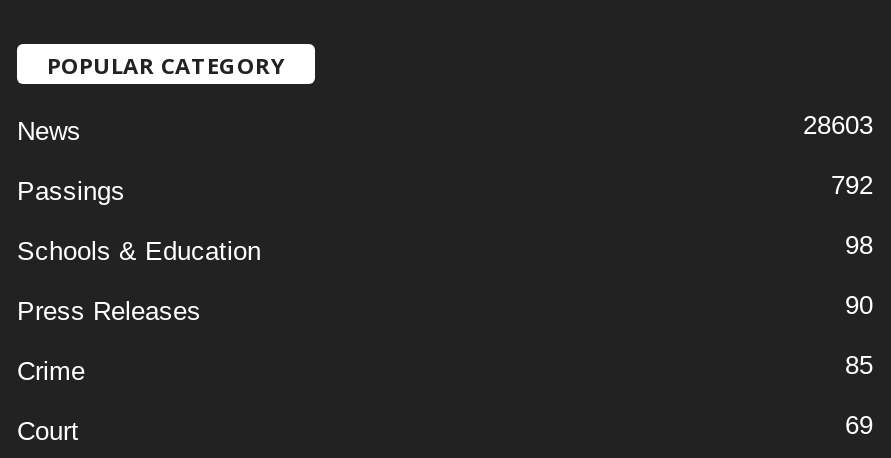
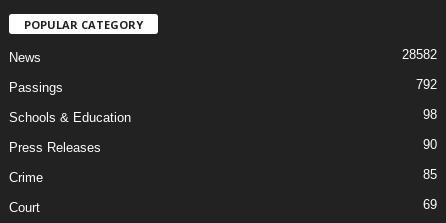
- 28603
+ 28582
